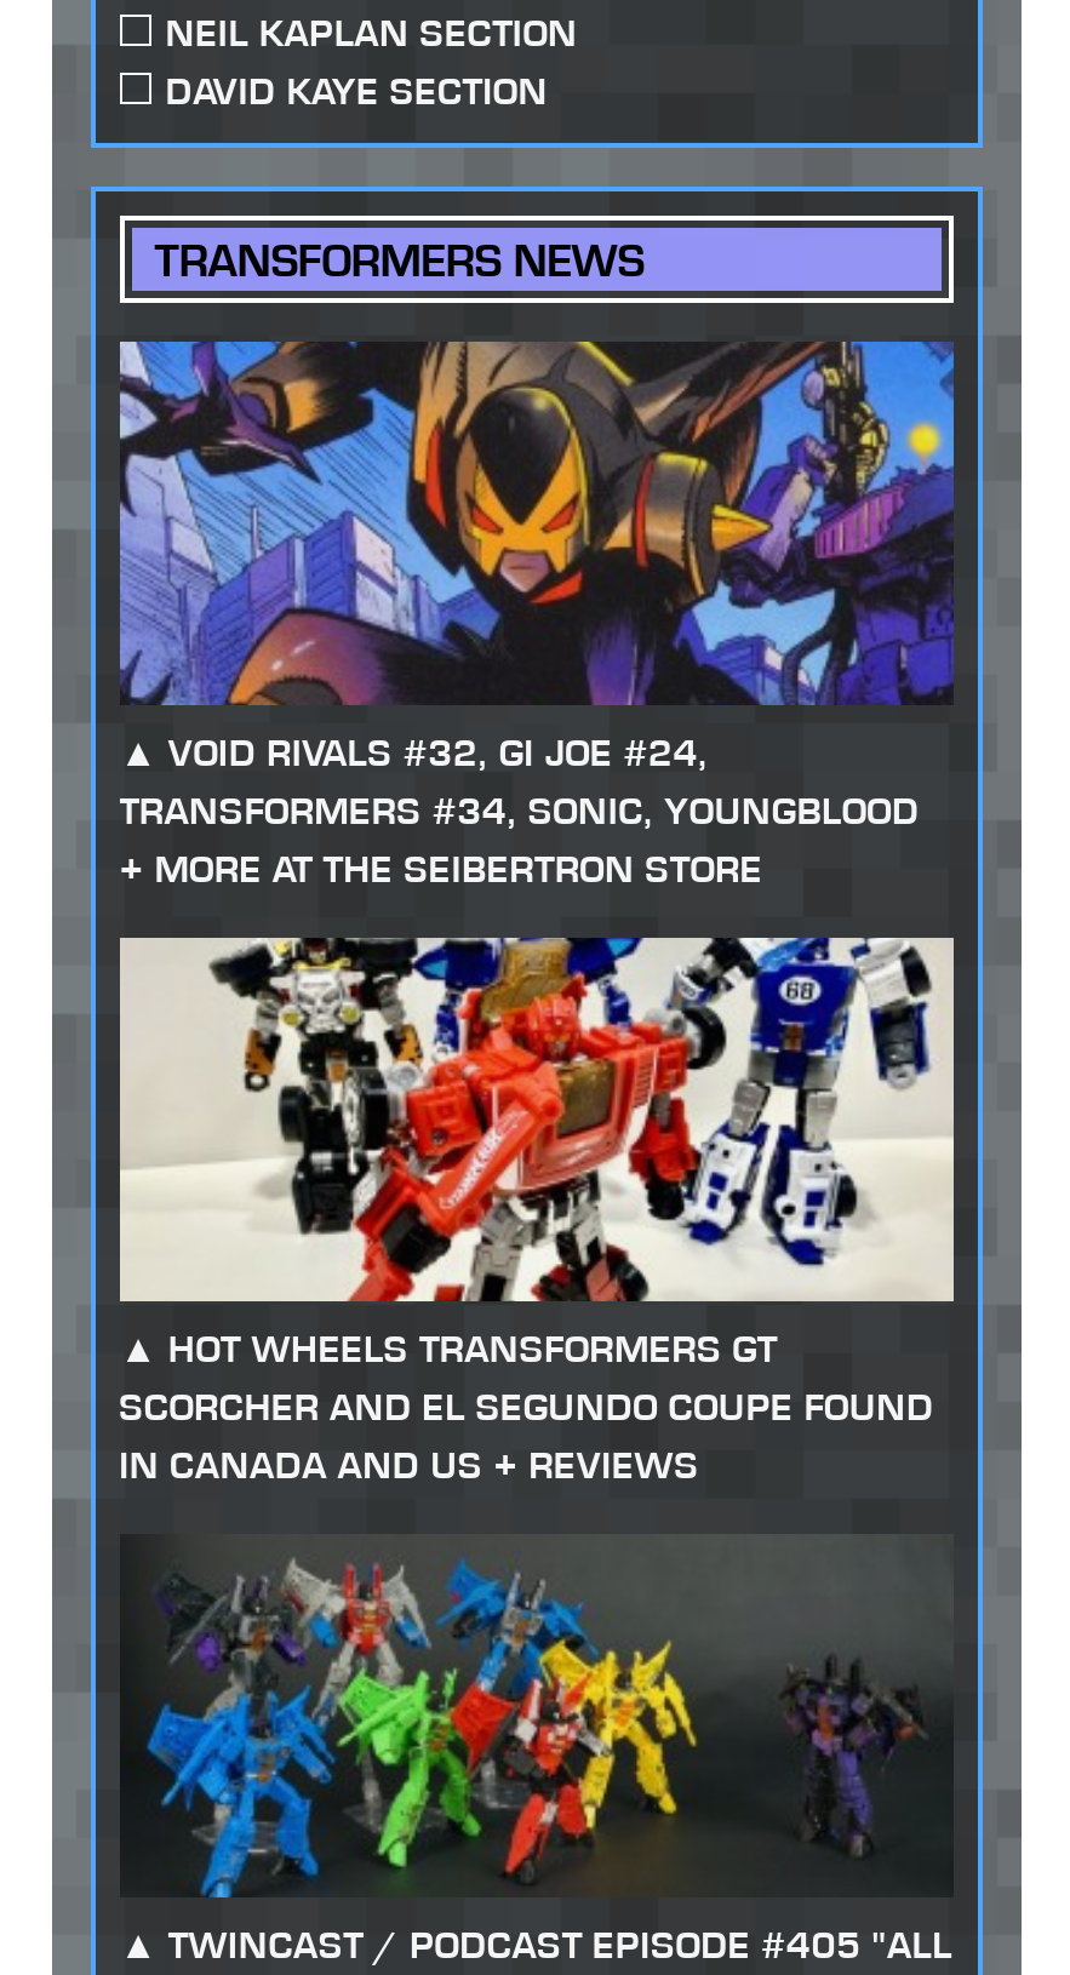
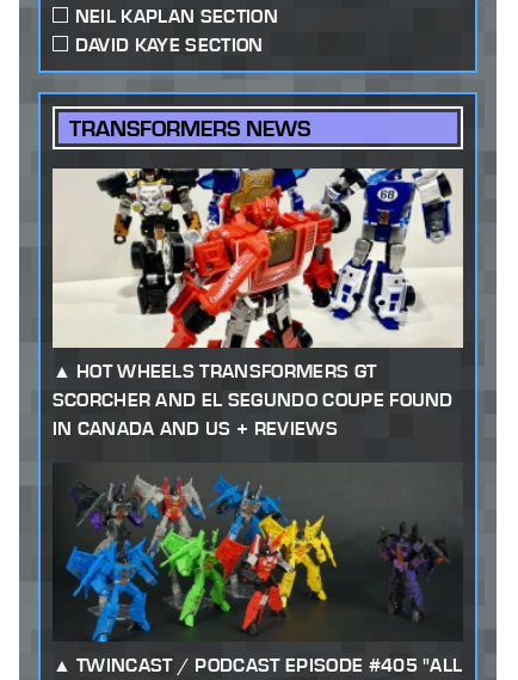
- [image]
- VOID RIVALS #32, GI JOE #24,
- TRANSFORMERS #34, SONIC, YOUNGBLOOD
- + MORE AT THE SEIBERTRON STORE
